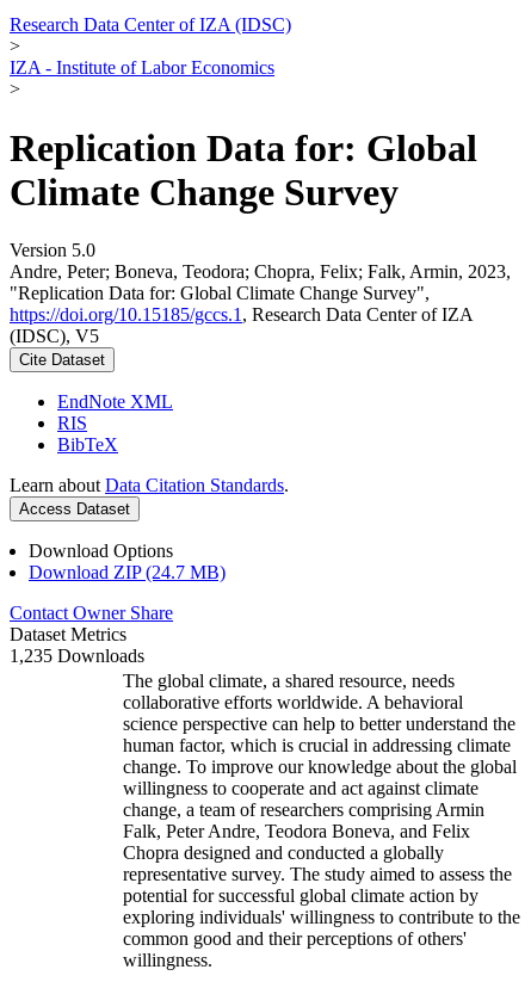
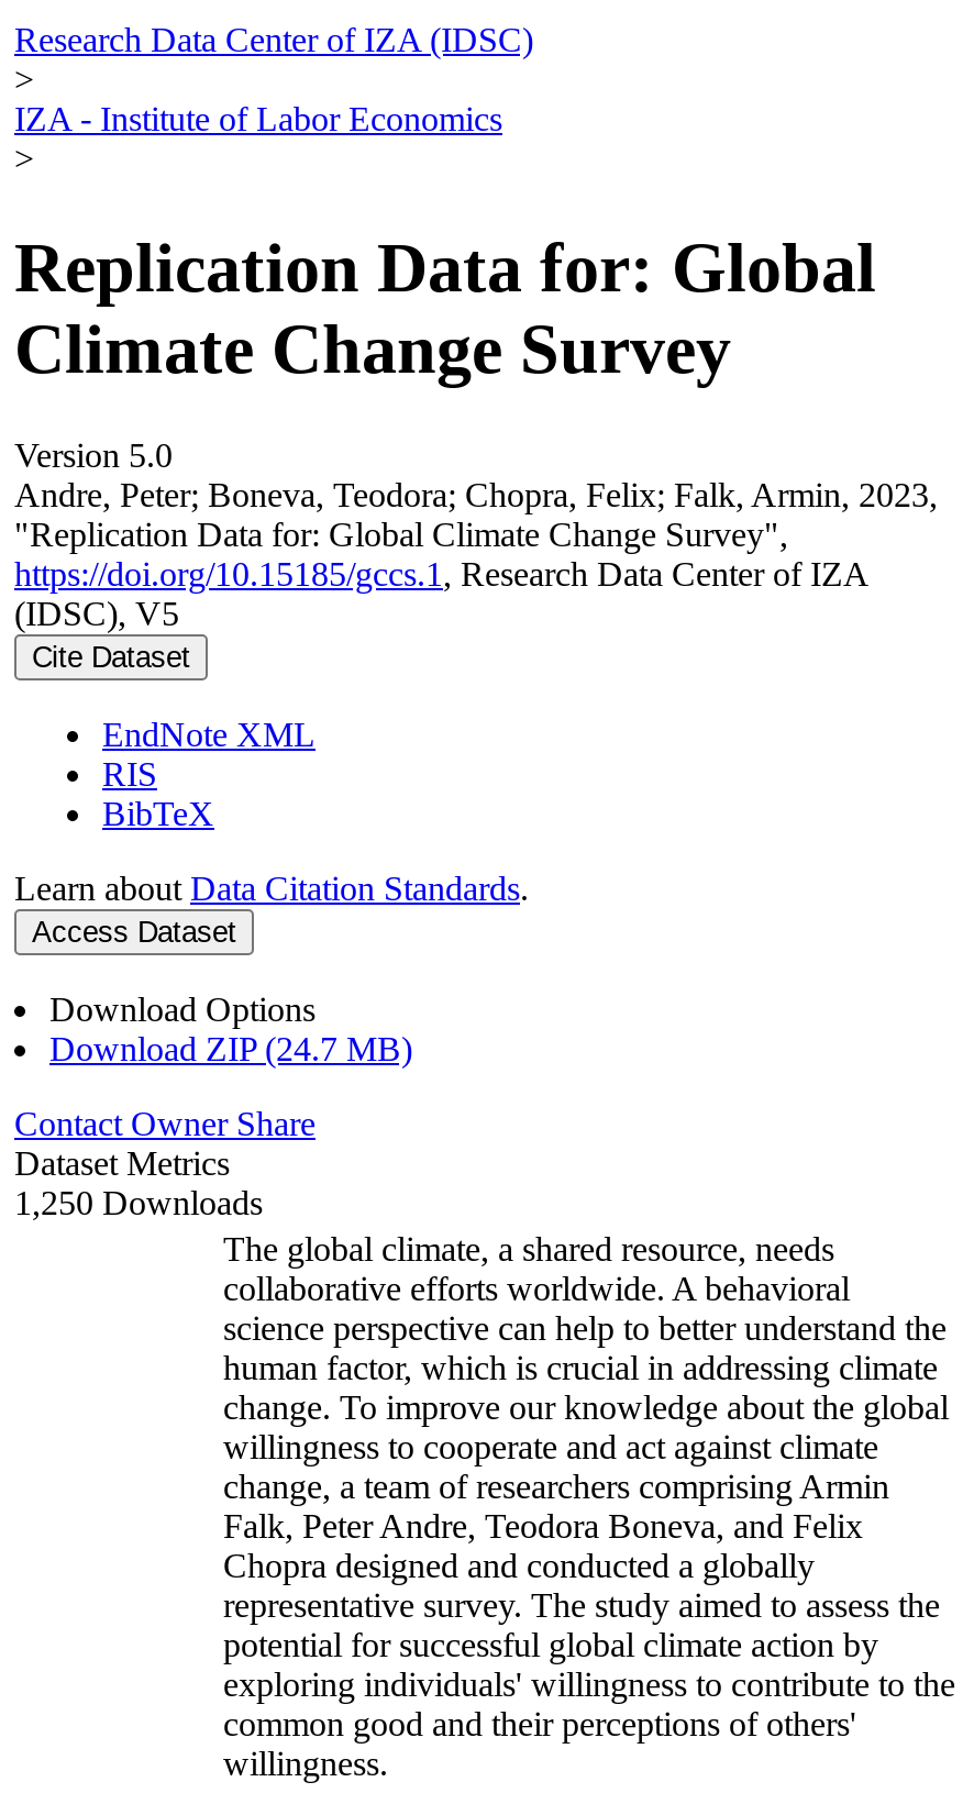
- 1,235 Downloads
+ 1,250 Downloads
